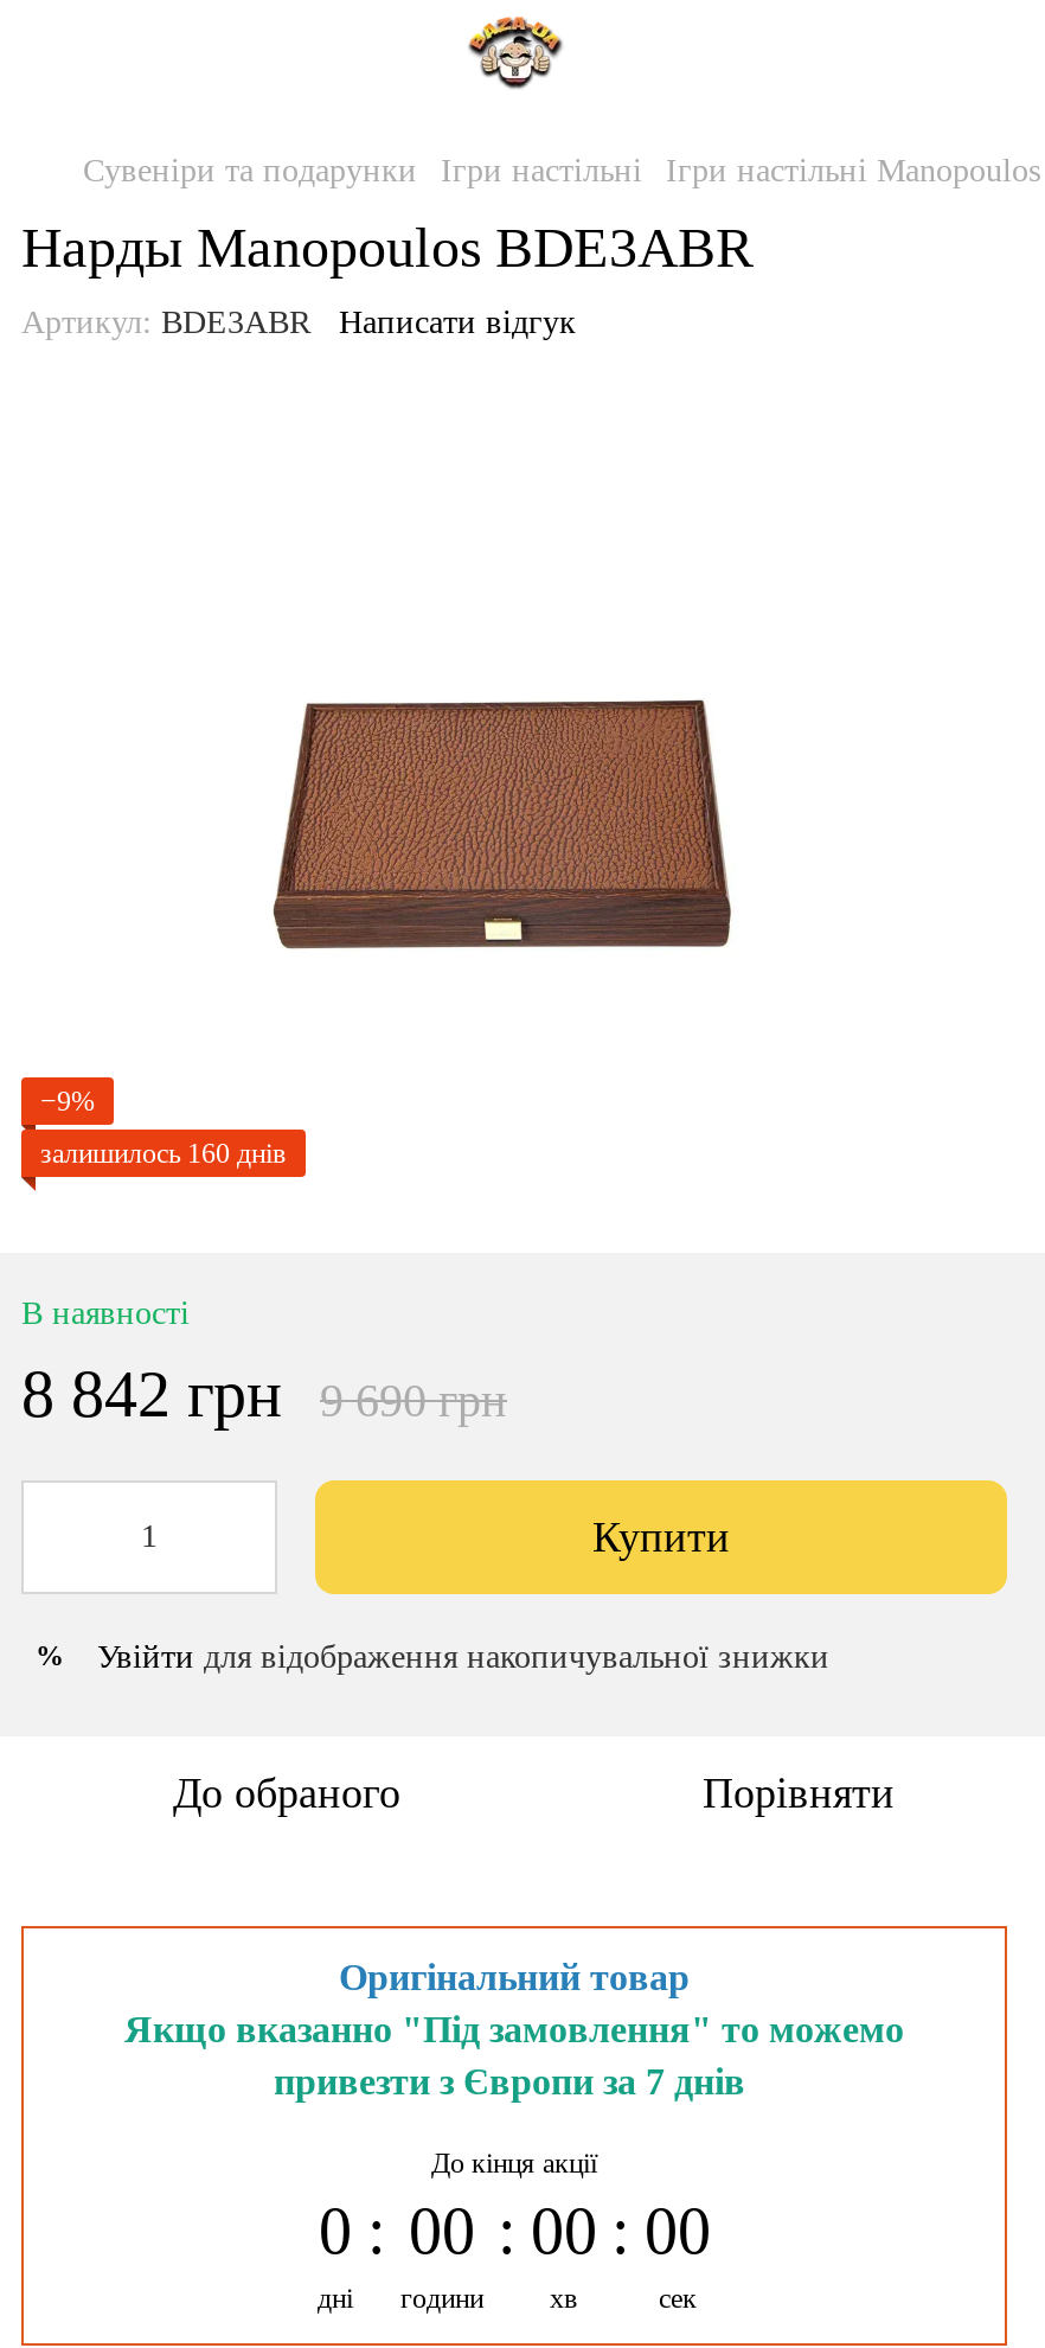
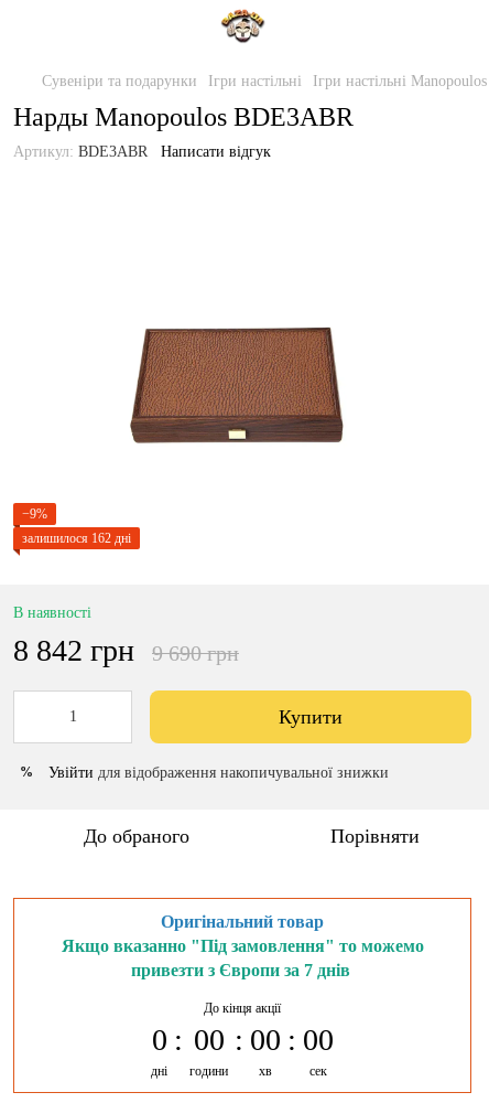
- залишилось 160 днів
+ залишилося 162 дні
